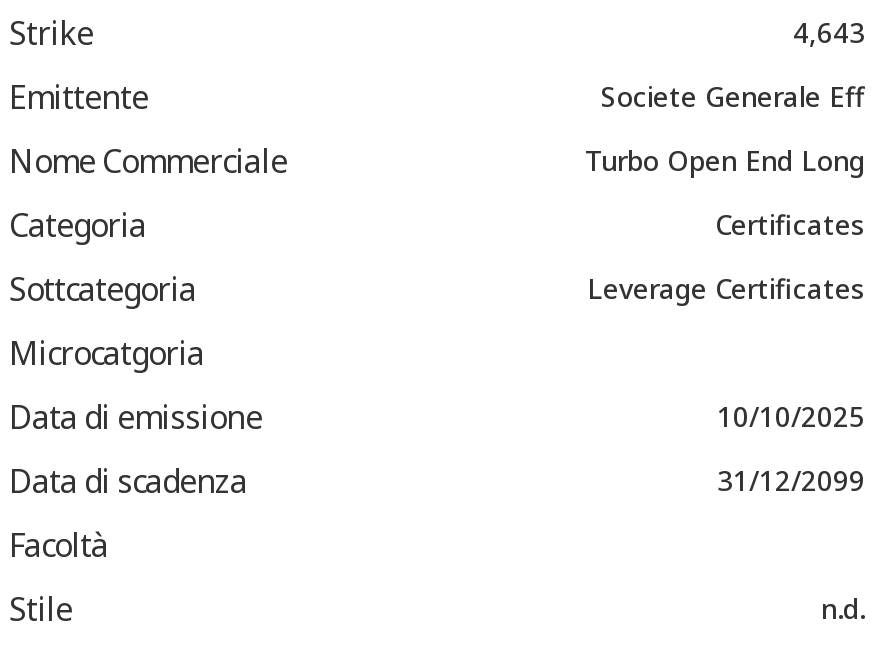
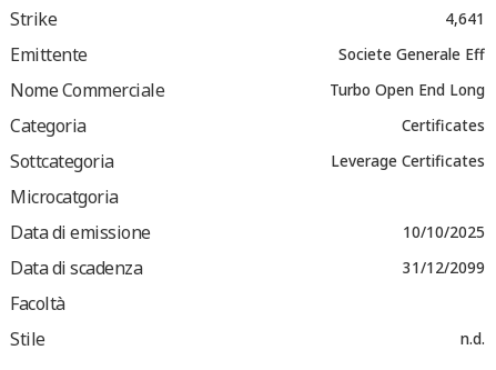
- 4,643
+ 4,641
